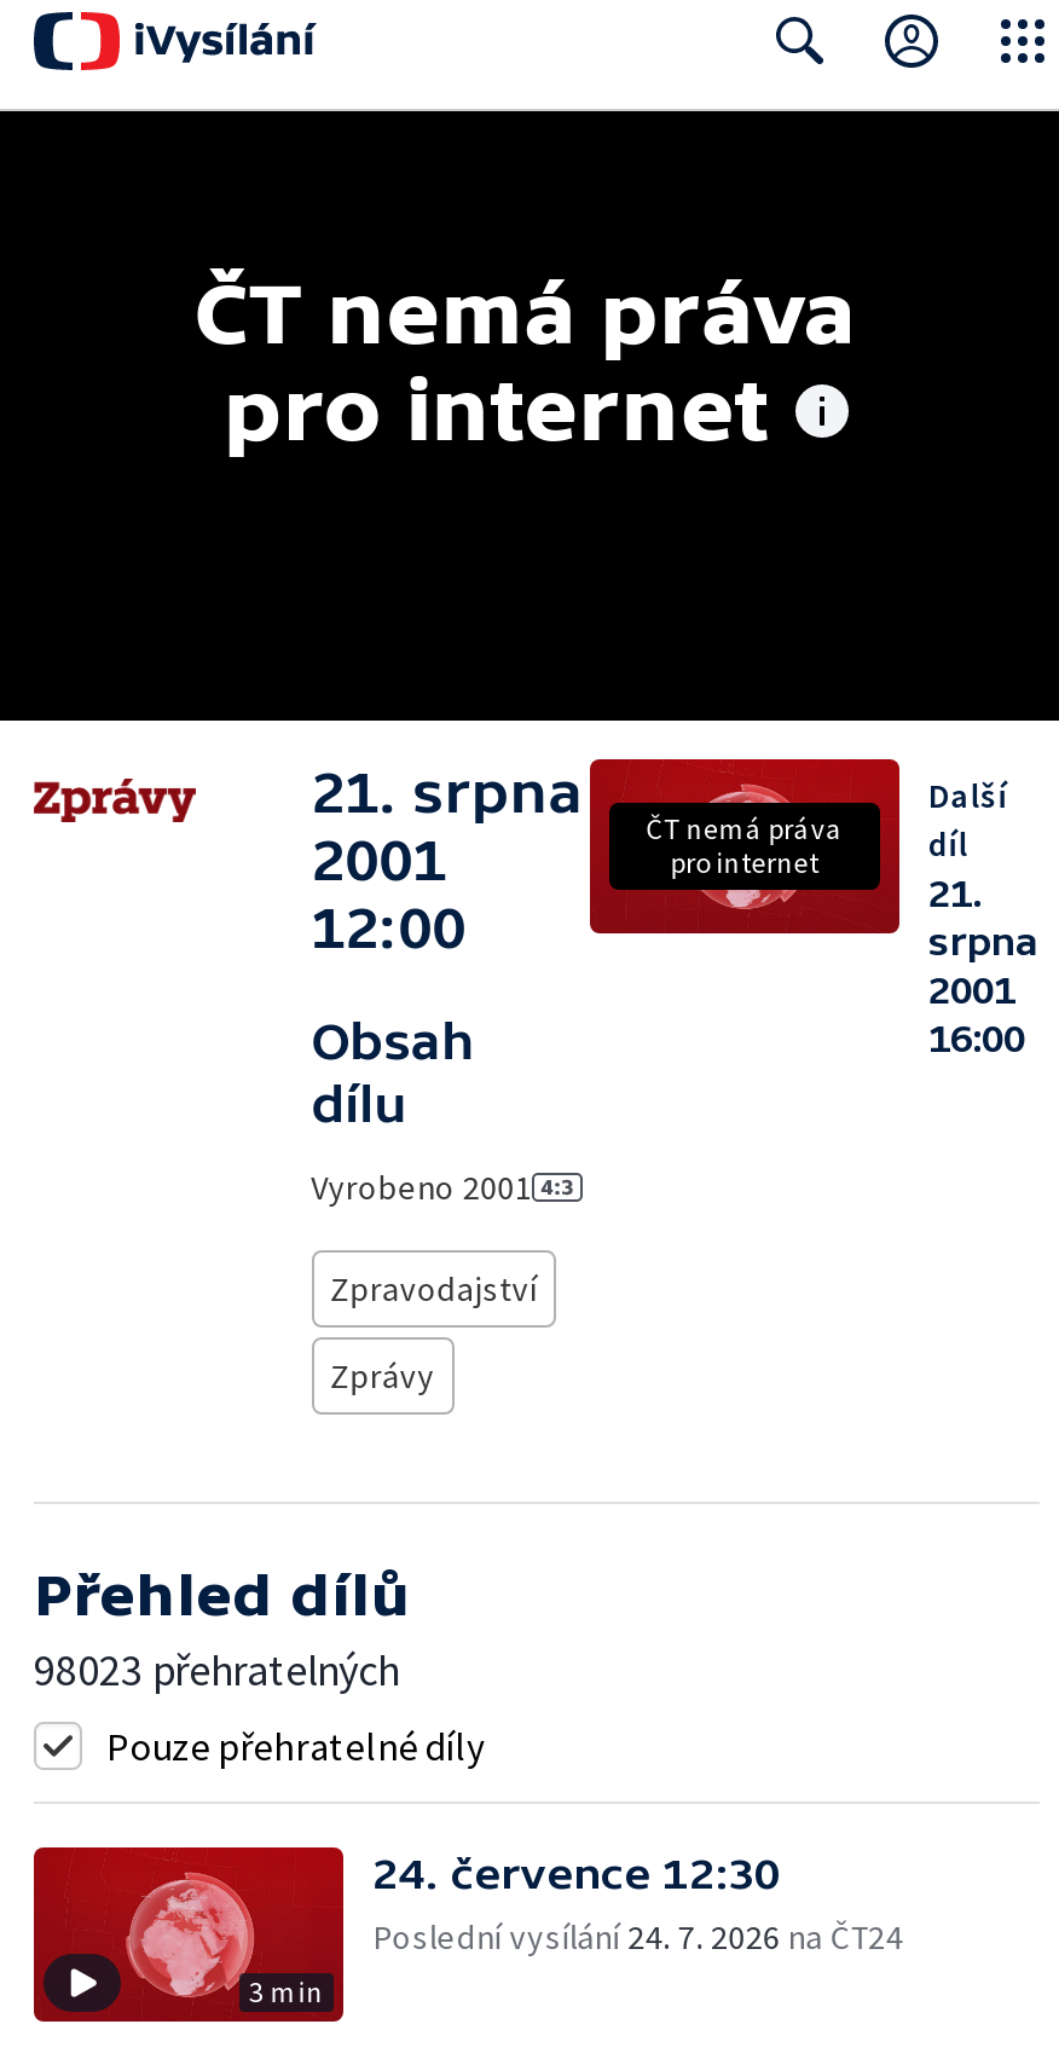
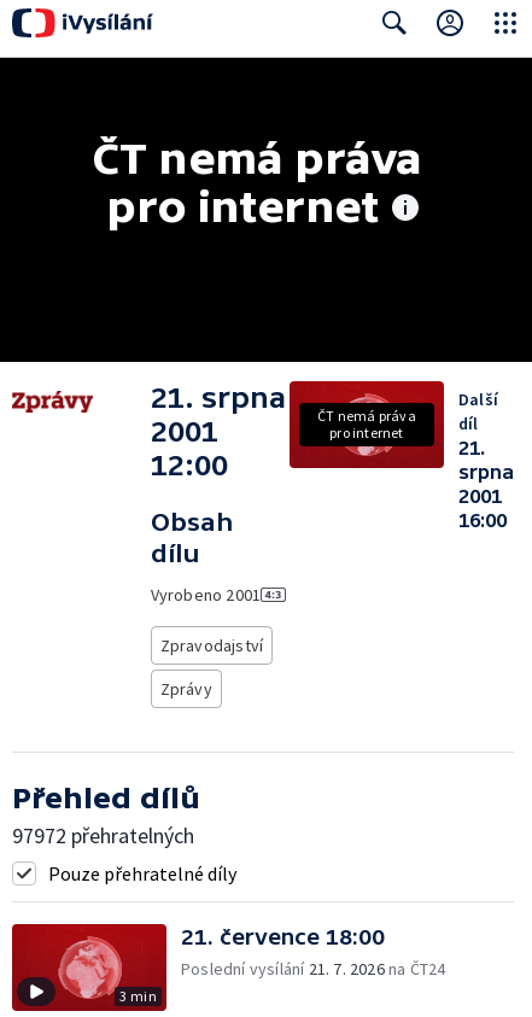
- 98023 přehratelných
+ 97972 přehratelných

- 24. července 12:30
- Poslední vysílání 24. 7. 2026 na ČT24
+ 21. července 18:00
+ Poslední vysílání 21. 7. 2026 na ČT24
